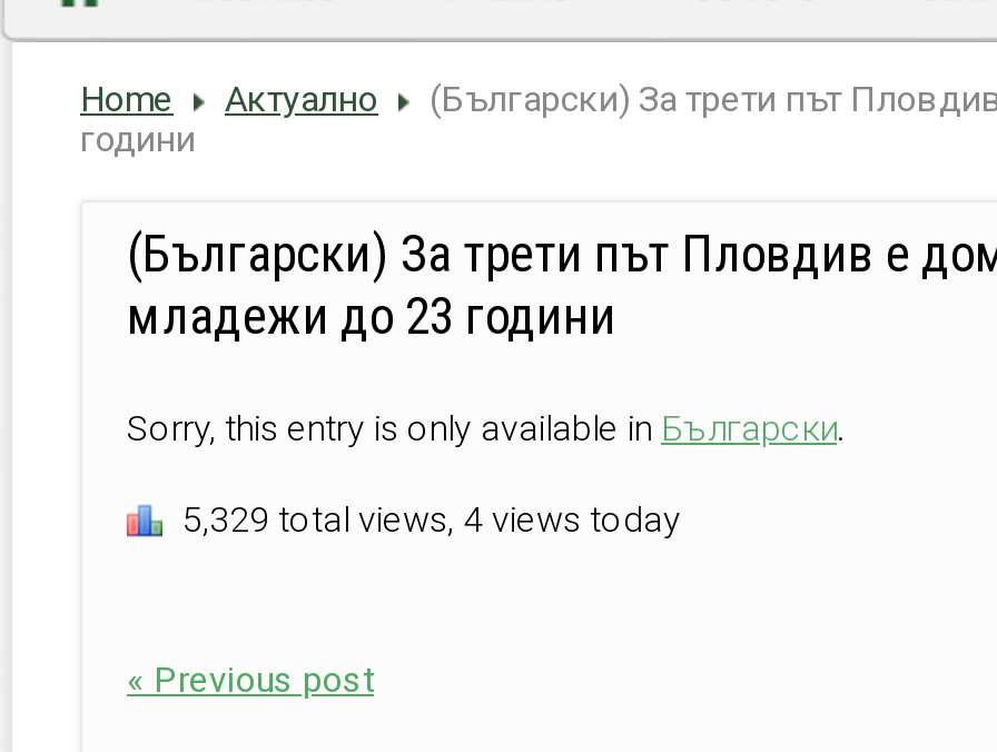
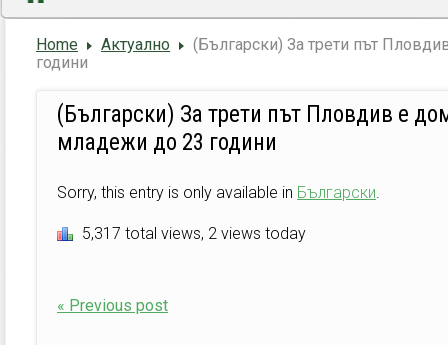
- 5,329 total views, 4 views today
+ 5,317 total views, 2 views today
